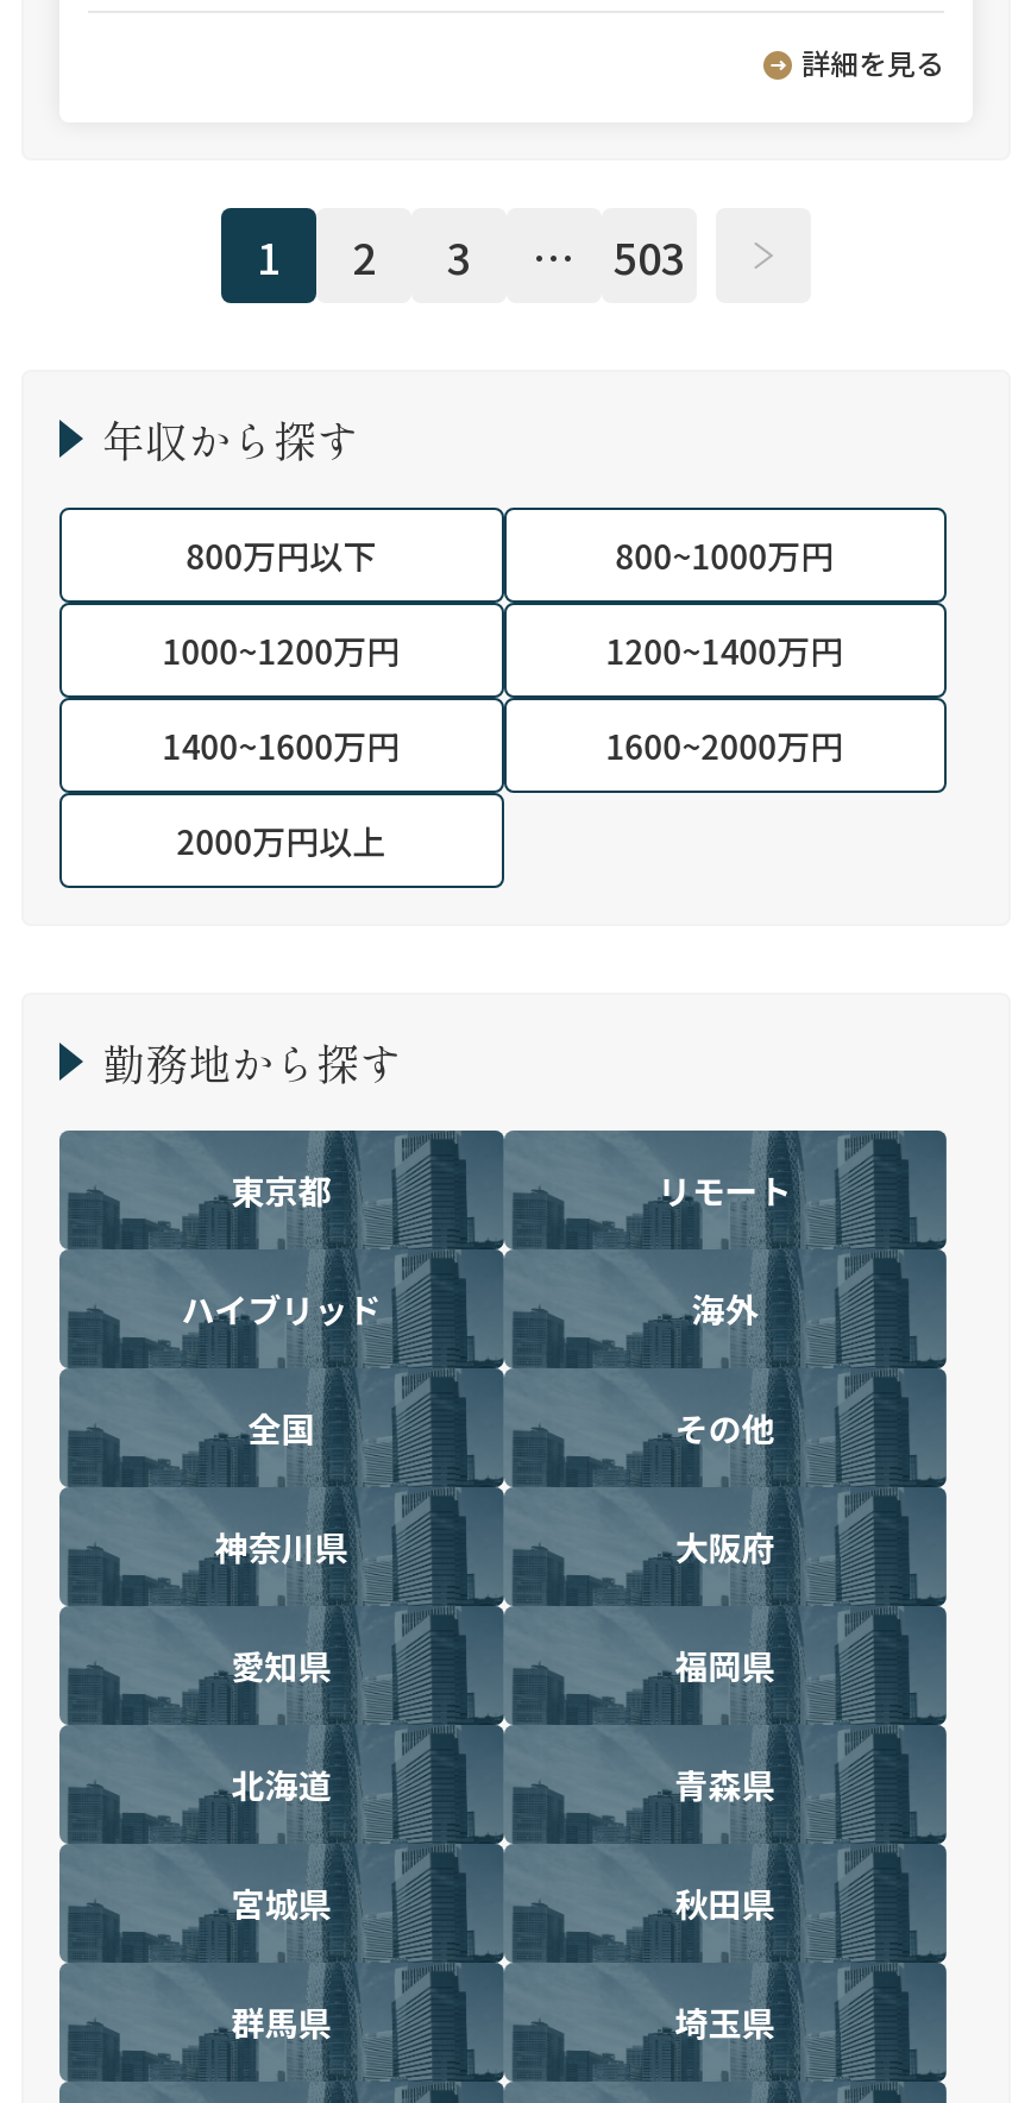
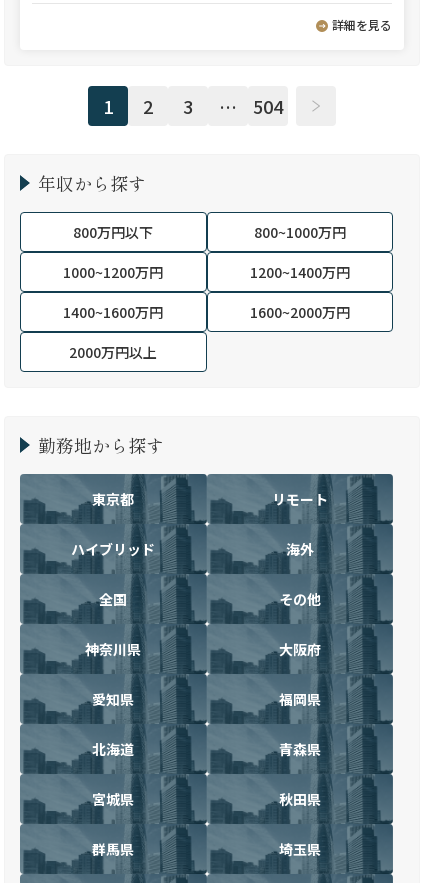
- 503
+ 504
